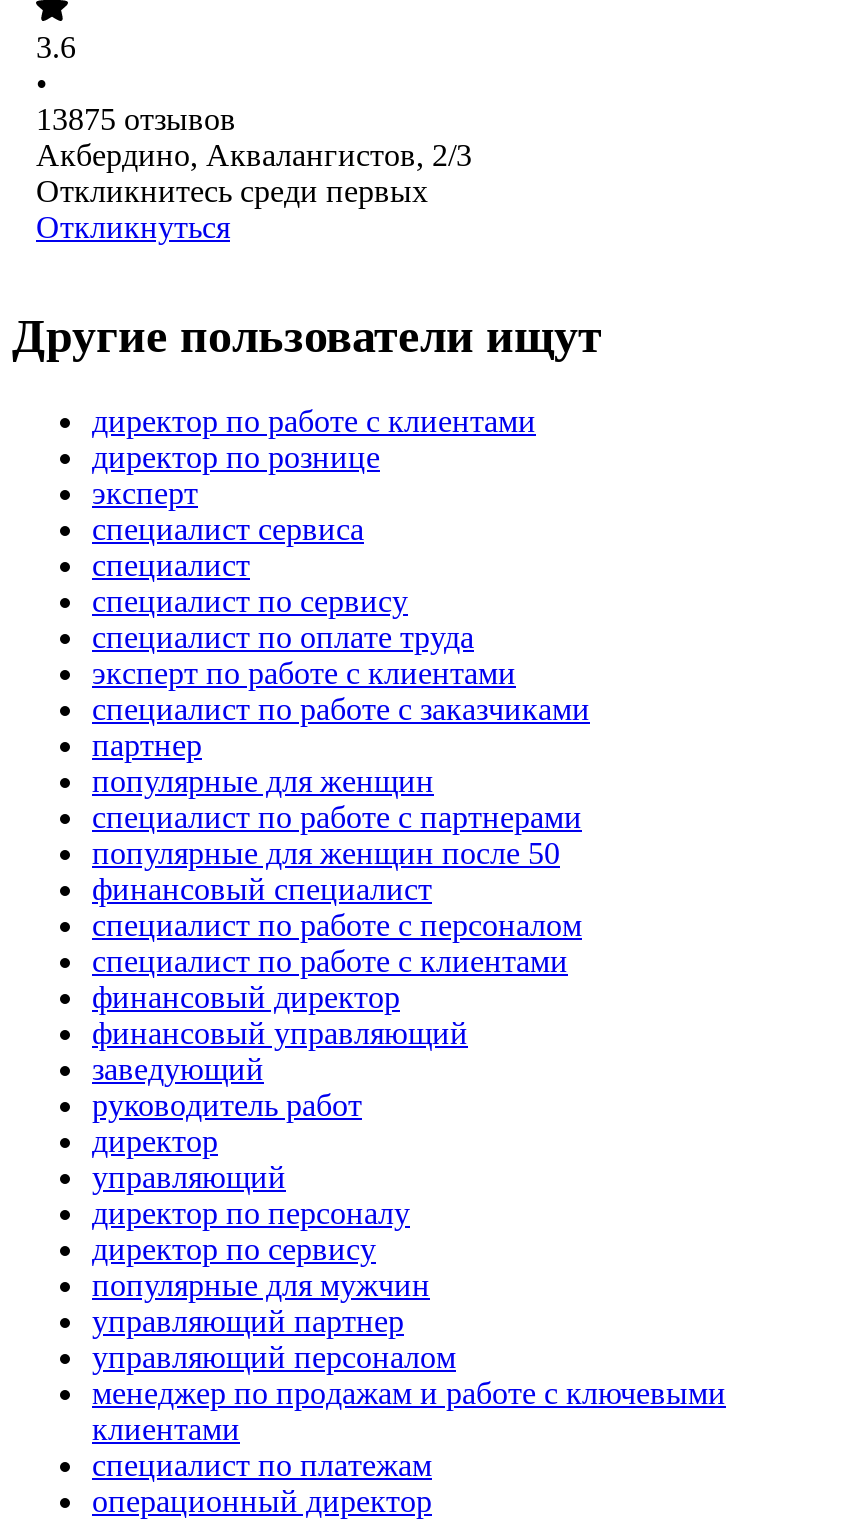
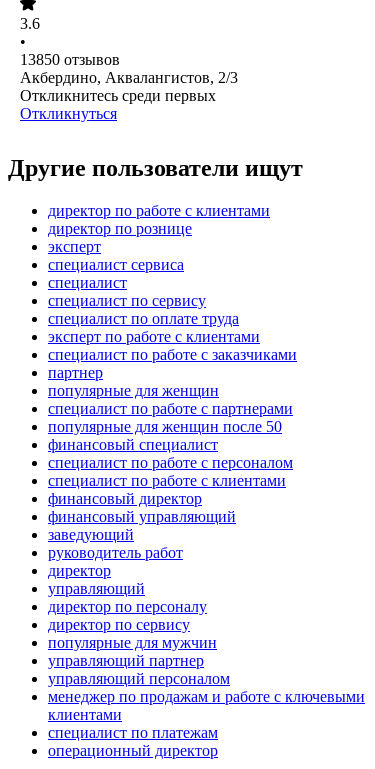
- 13875 отзывов
+ 13850 отзывов
